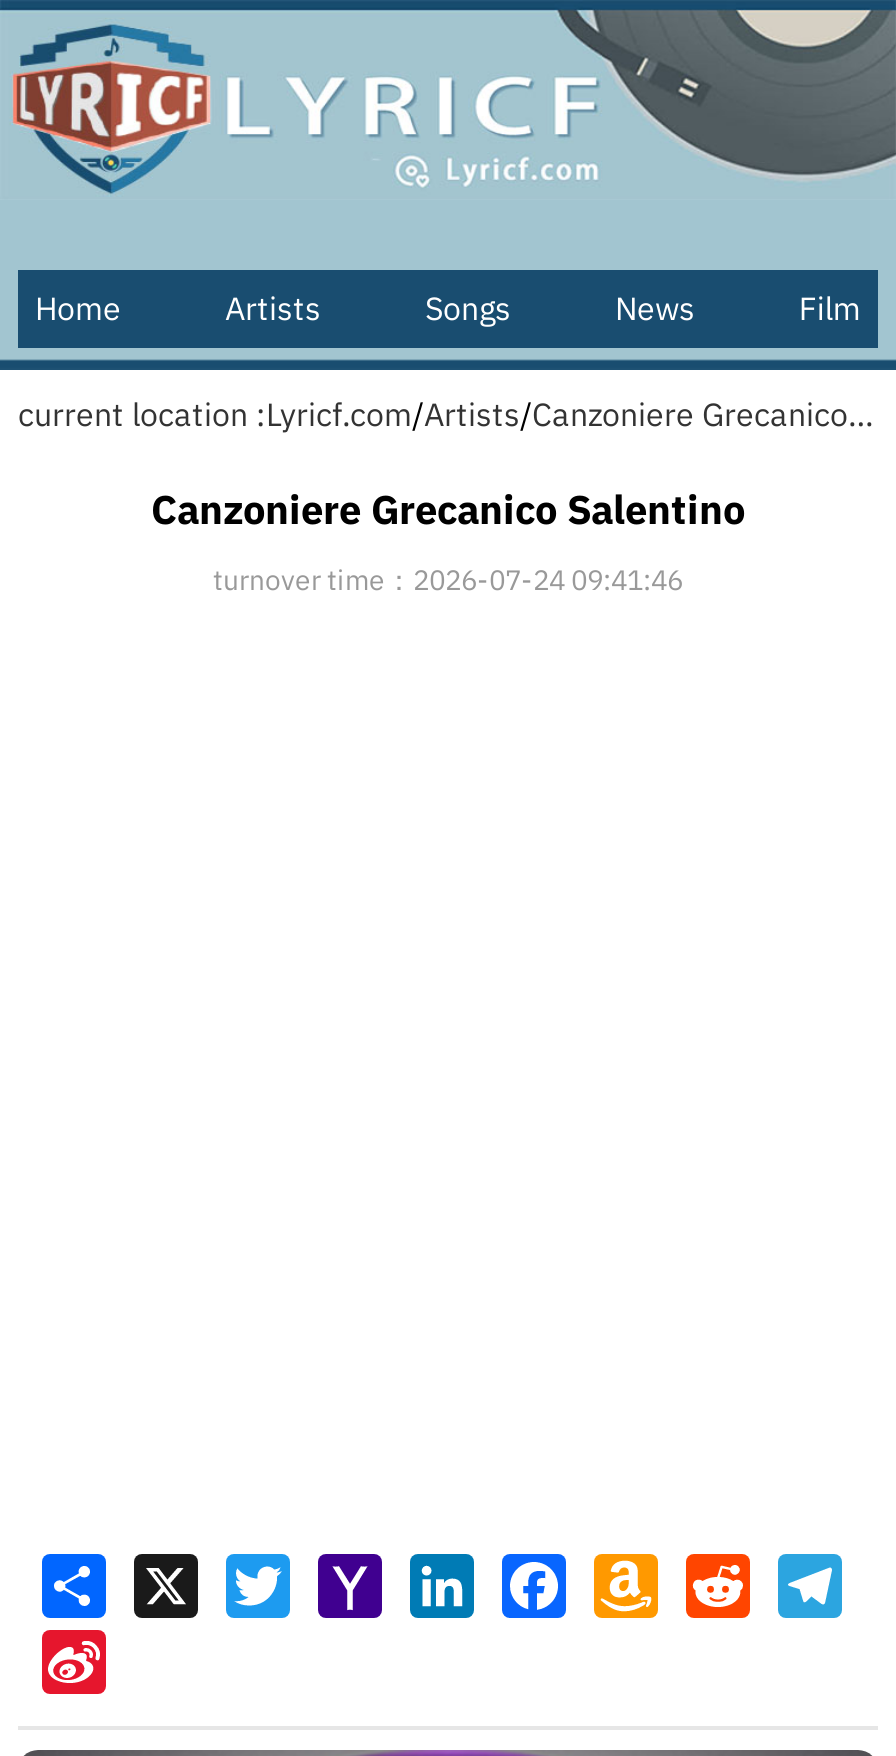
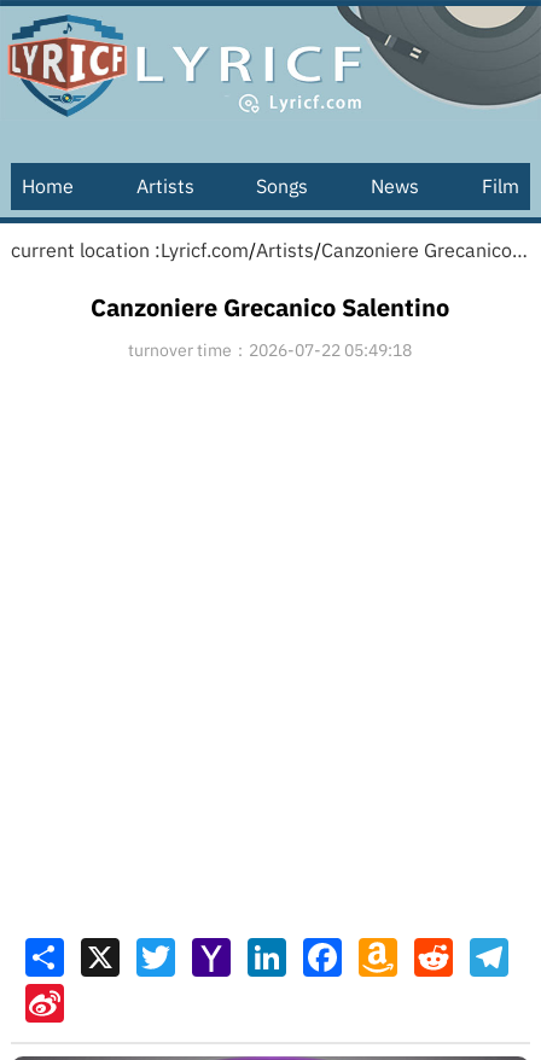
- turnover time：2026-07-24 09:41:46
+ turnover time：2026-07-22 05:49:18
